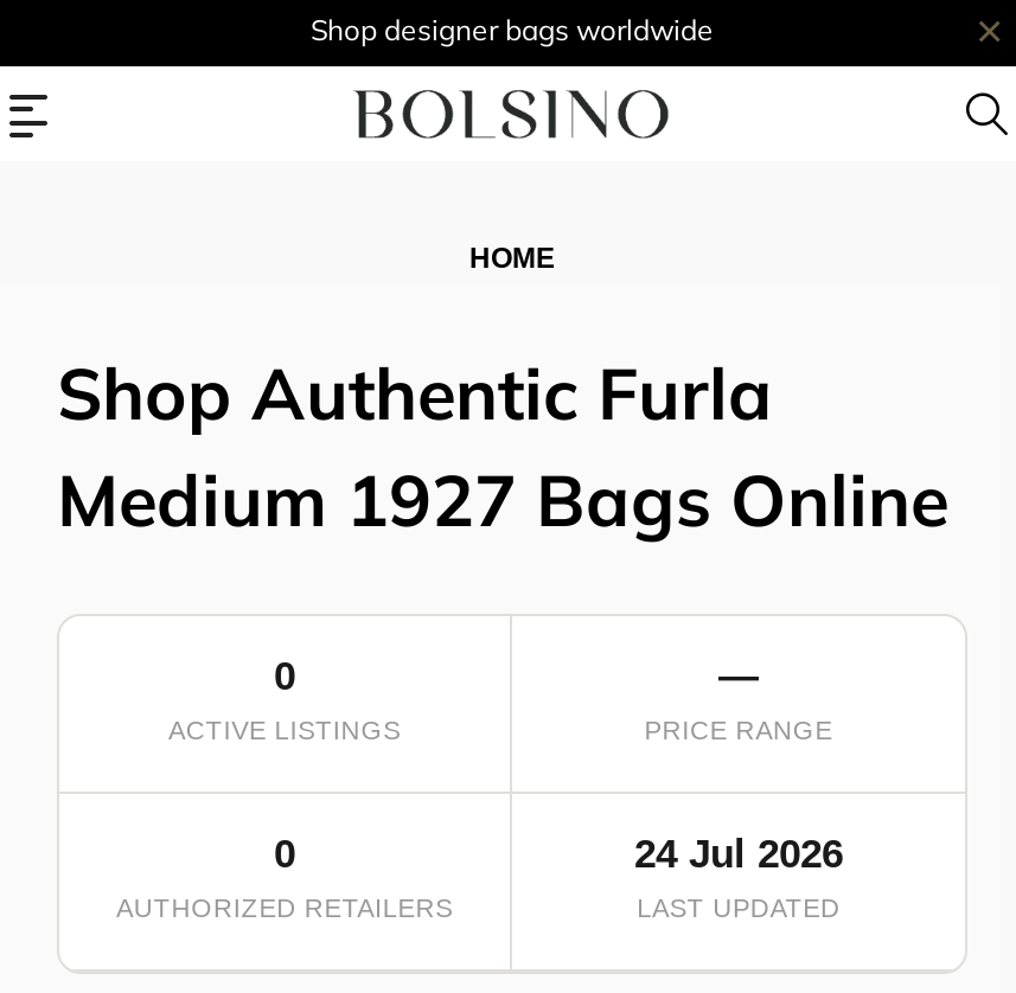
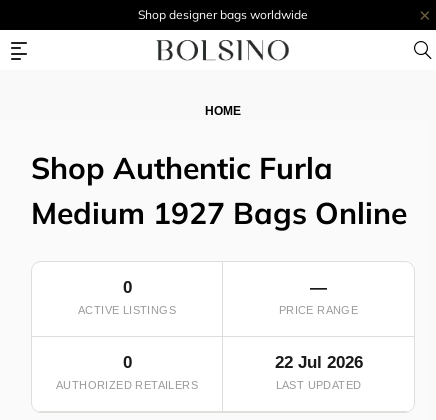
- 24 Jul 2026
+ 22 Jul 2026
